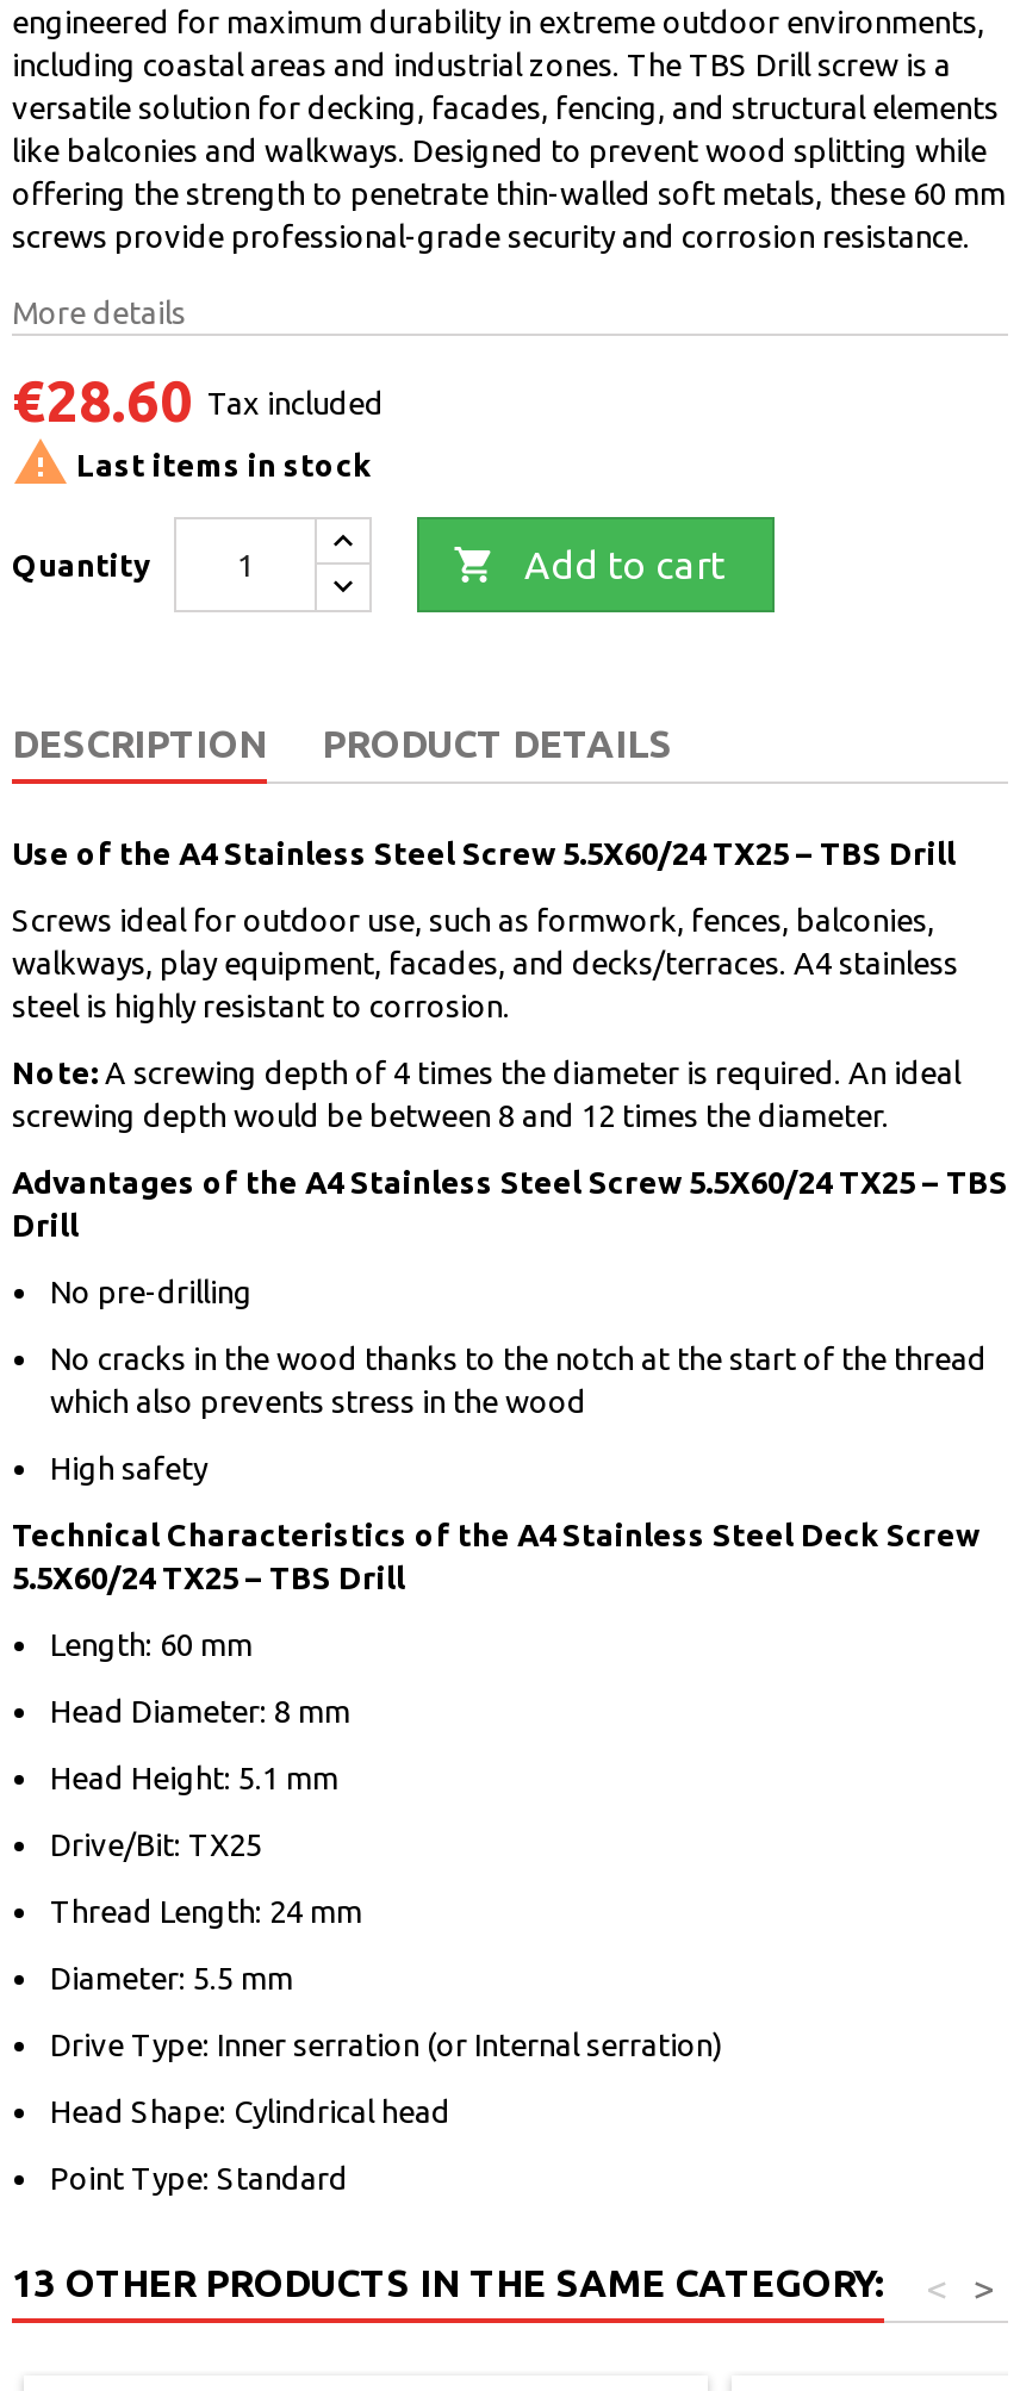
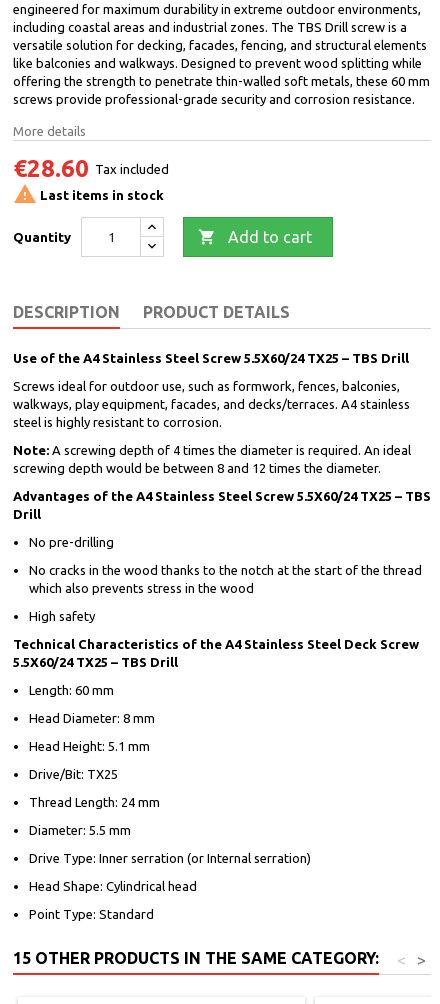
- 13 OTHER PRODUCTS IN THE SAME CATEGORY:
+ 15 OTHER PRODUCTS IN THE SAME CATEGORY:
